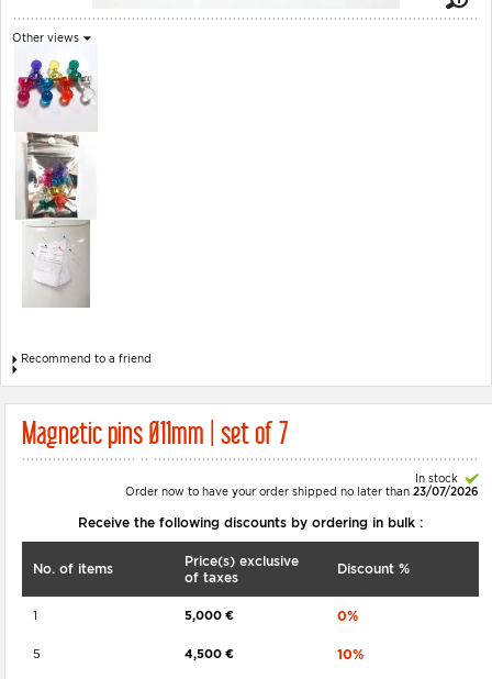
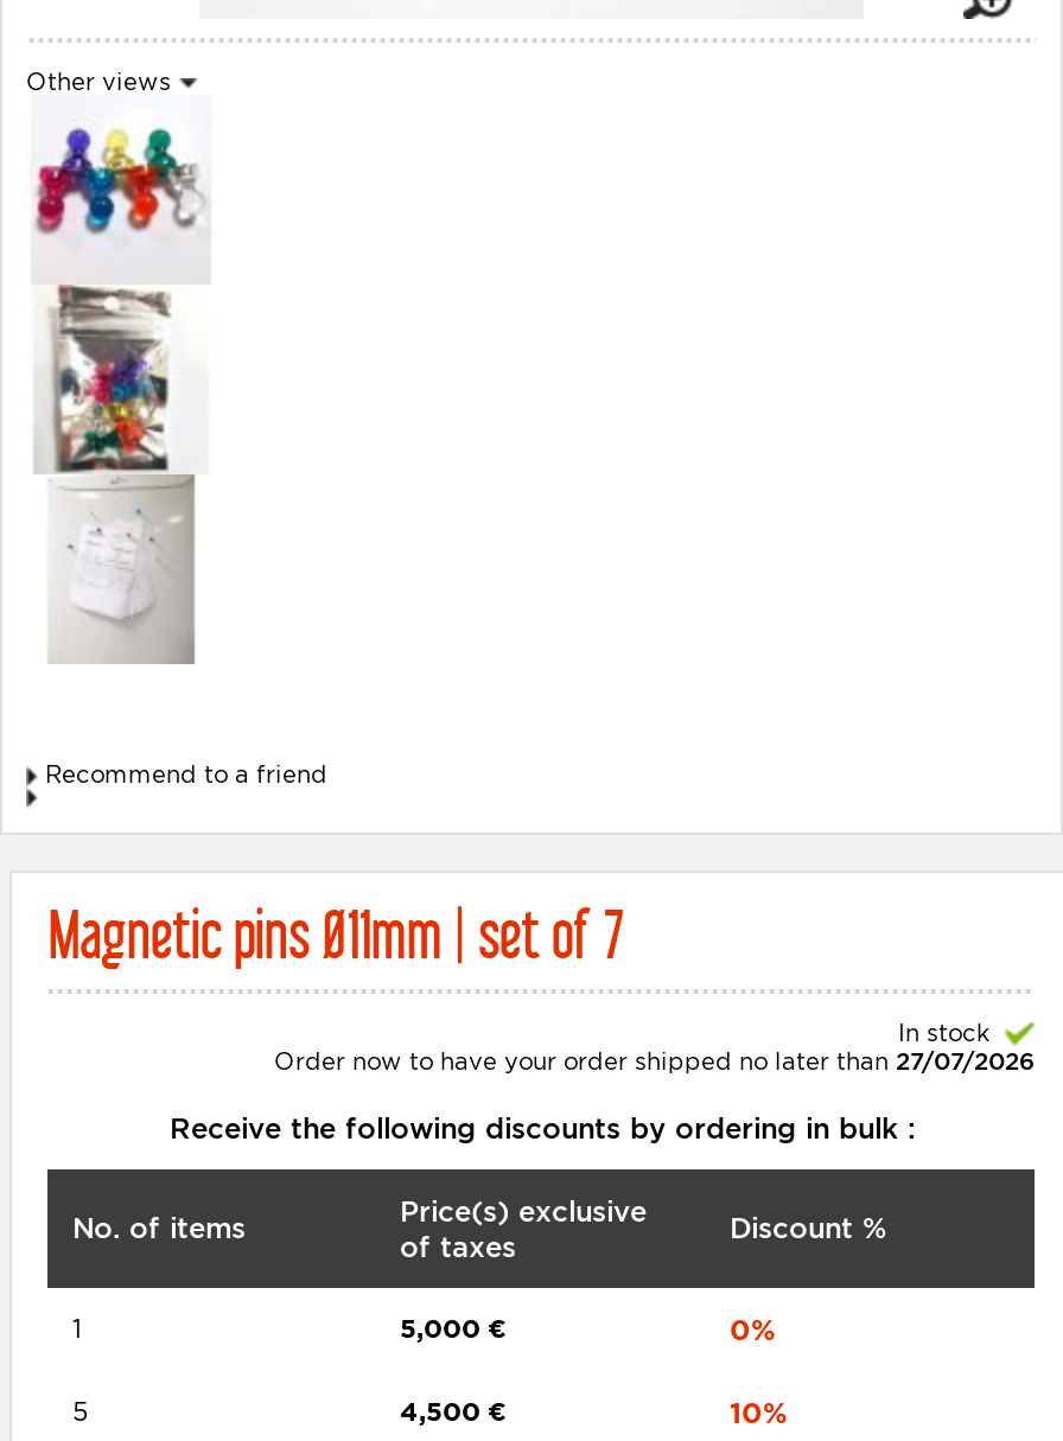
- Order now to have your order shipped no later than 23/07/2026
+ Order now to have your order shipped no later than 27/07/2026
